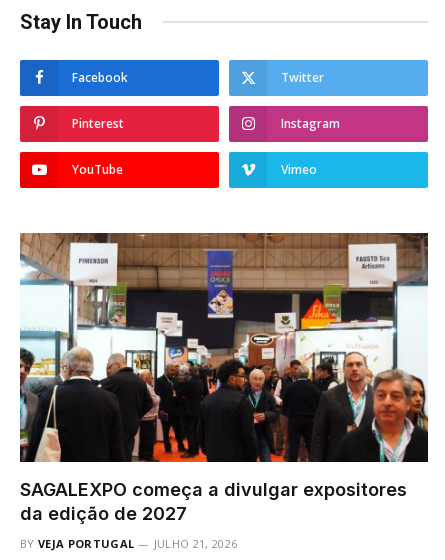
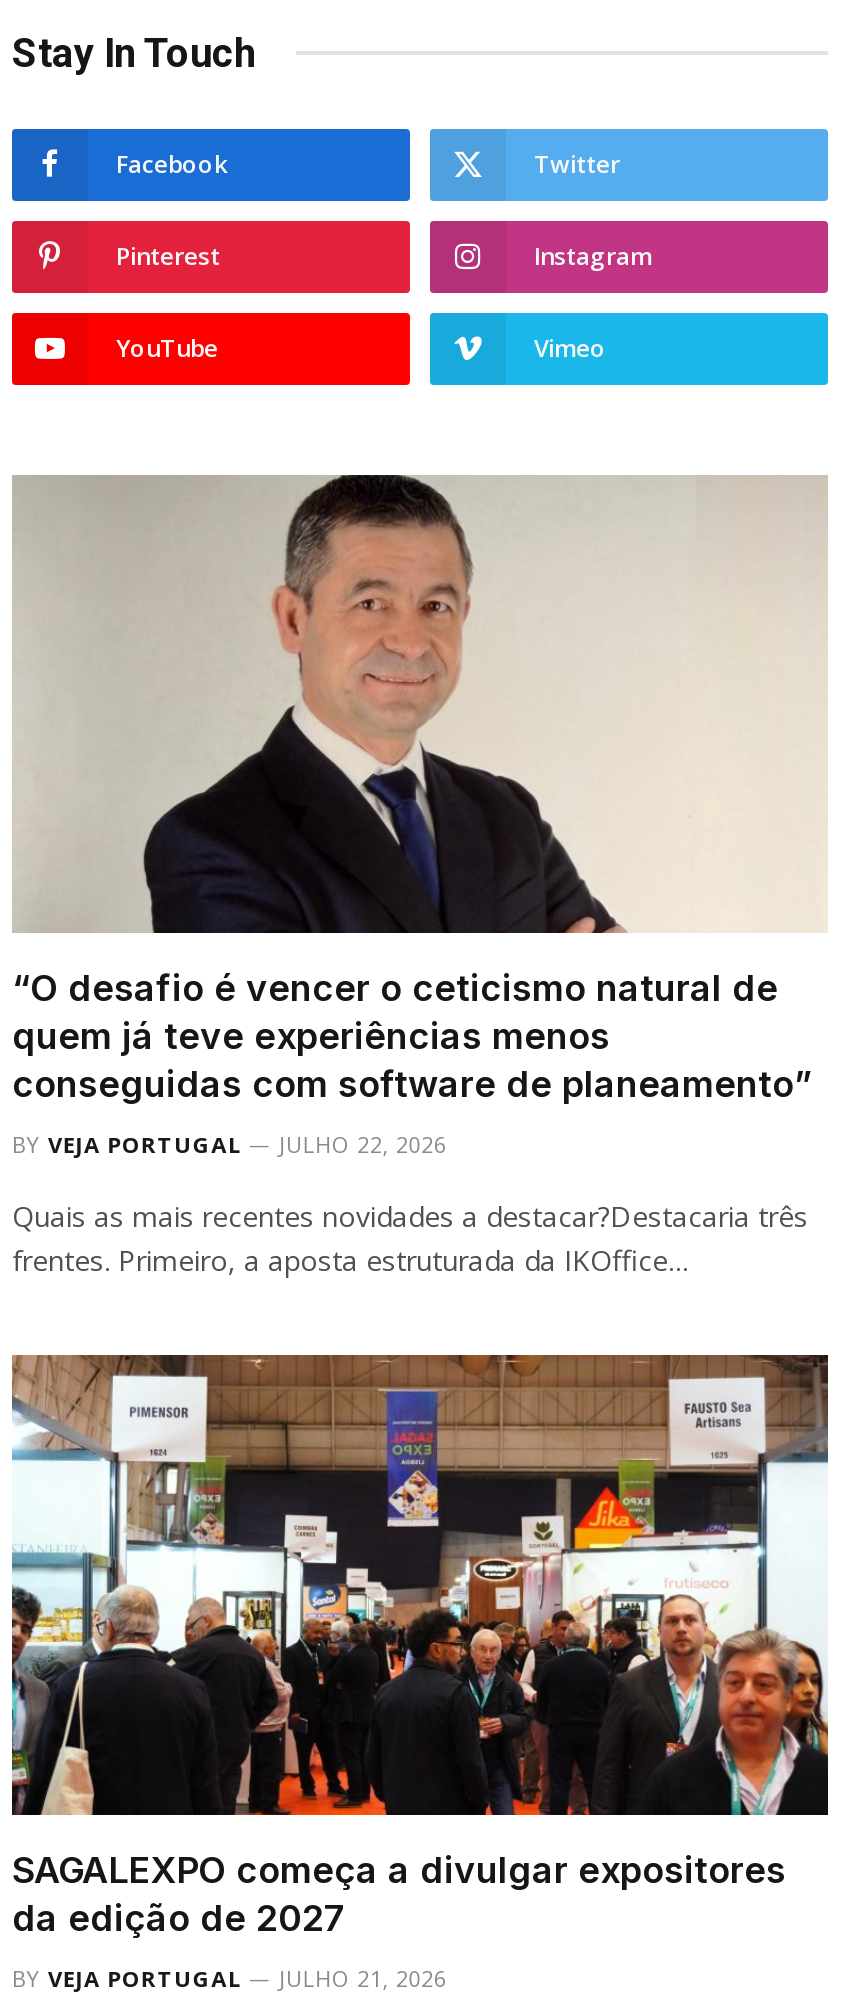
+ [image]
+ “O desafio é vencer o ceticismo natural de
+ quem já teve experiências menos
+ conseguidas com software de planeamento”
+ BY VEJA PORTUGAL
+ JULHO 22, 2026
+ Quais as mais recentes novidades a destacar?Destacaria três
+ frentes. Primeiro, a aposta estruturada da IKOffice…
